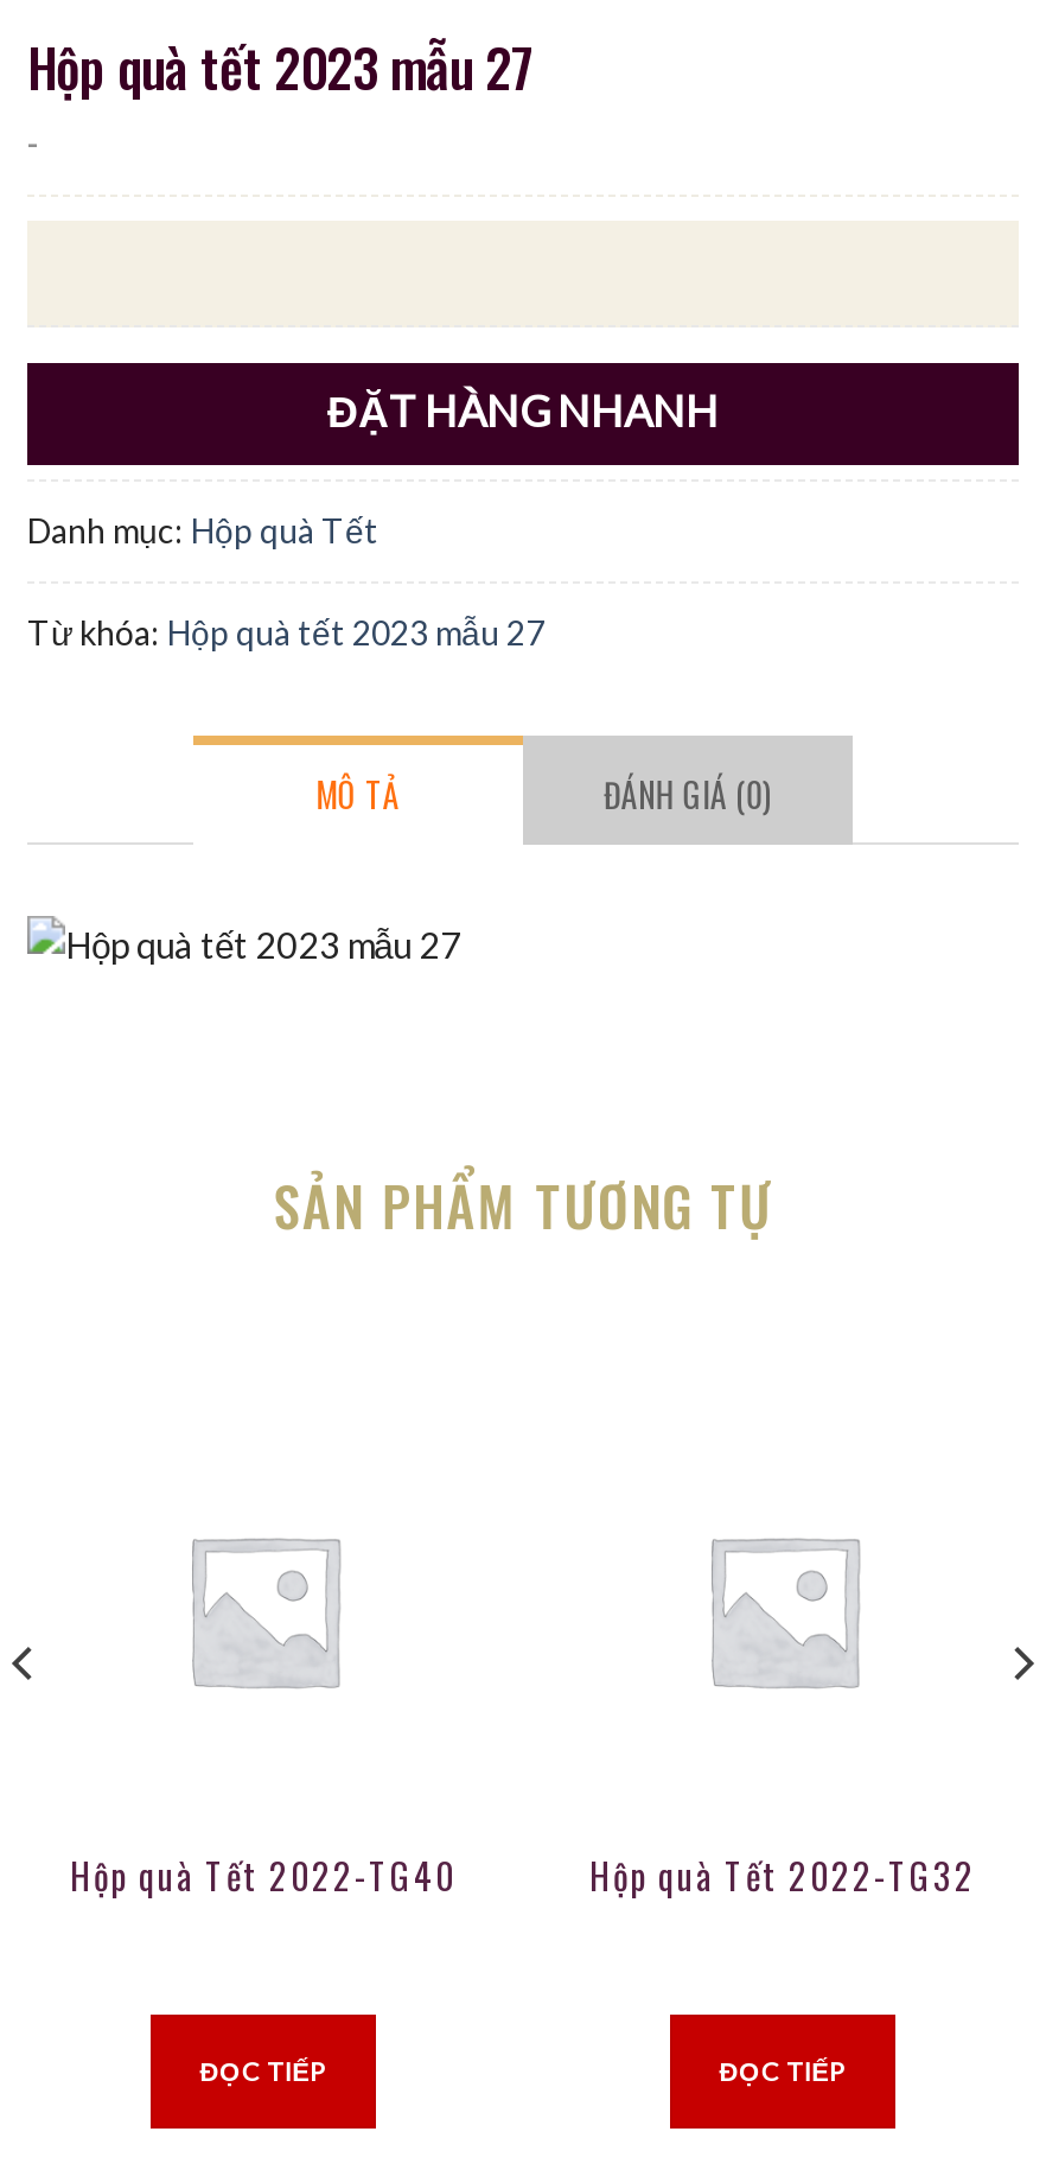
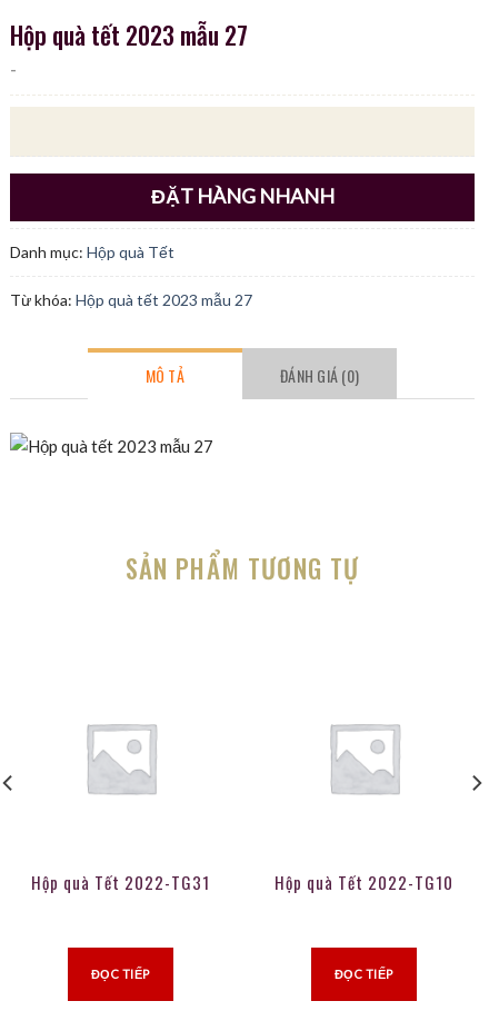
- Hộp quà Tết 2022-TG40
+ Hộp quà Tết 2022-TG31

- Hộp quà Tết 2022-TG32
+ Hộp quà Tết 2022-TG10
